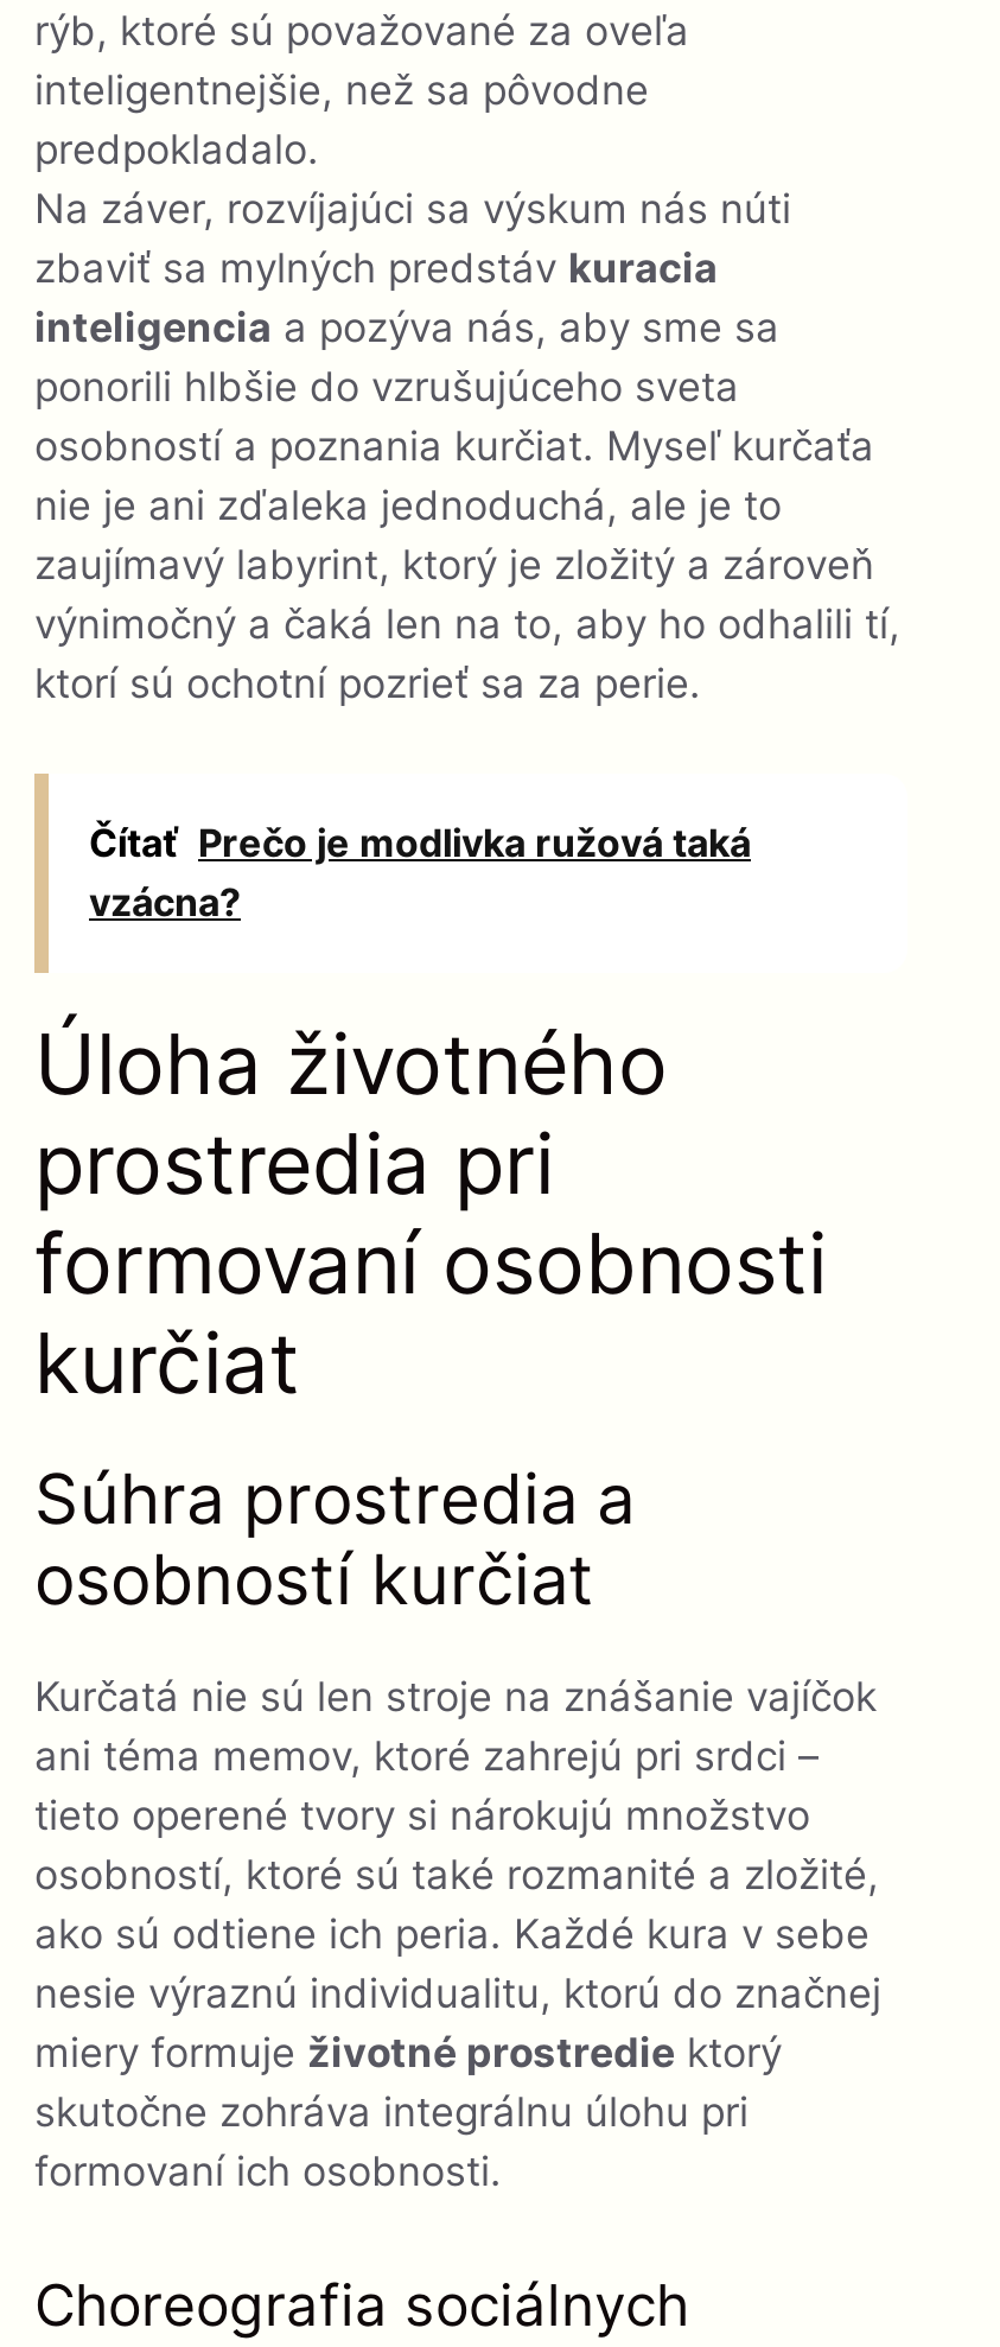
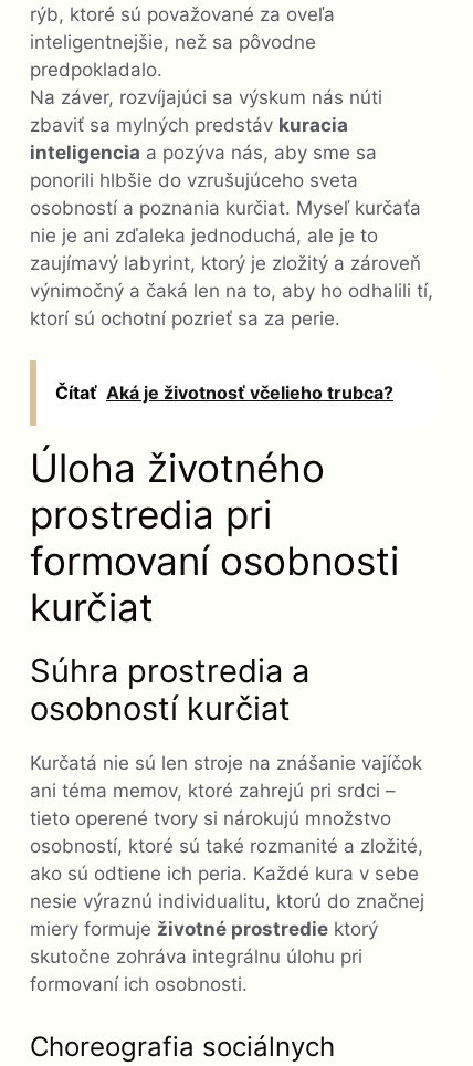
- Čítať Prečo je modlivka ružová taká
- vzácna?
+ Čítať Aká je životnosť včelieho trubca?
